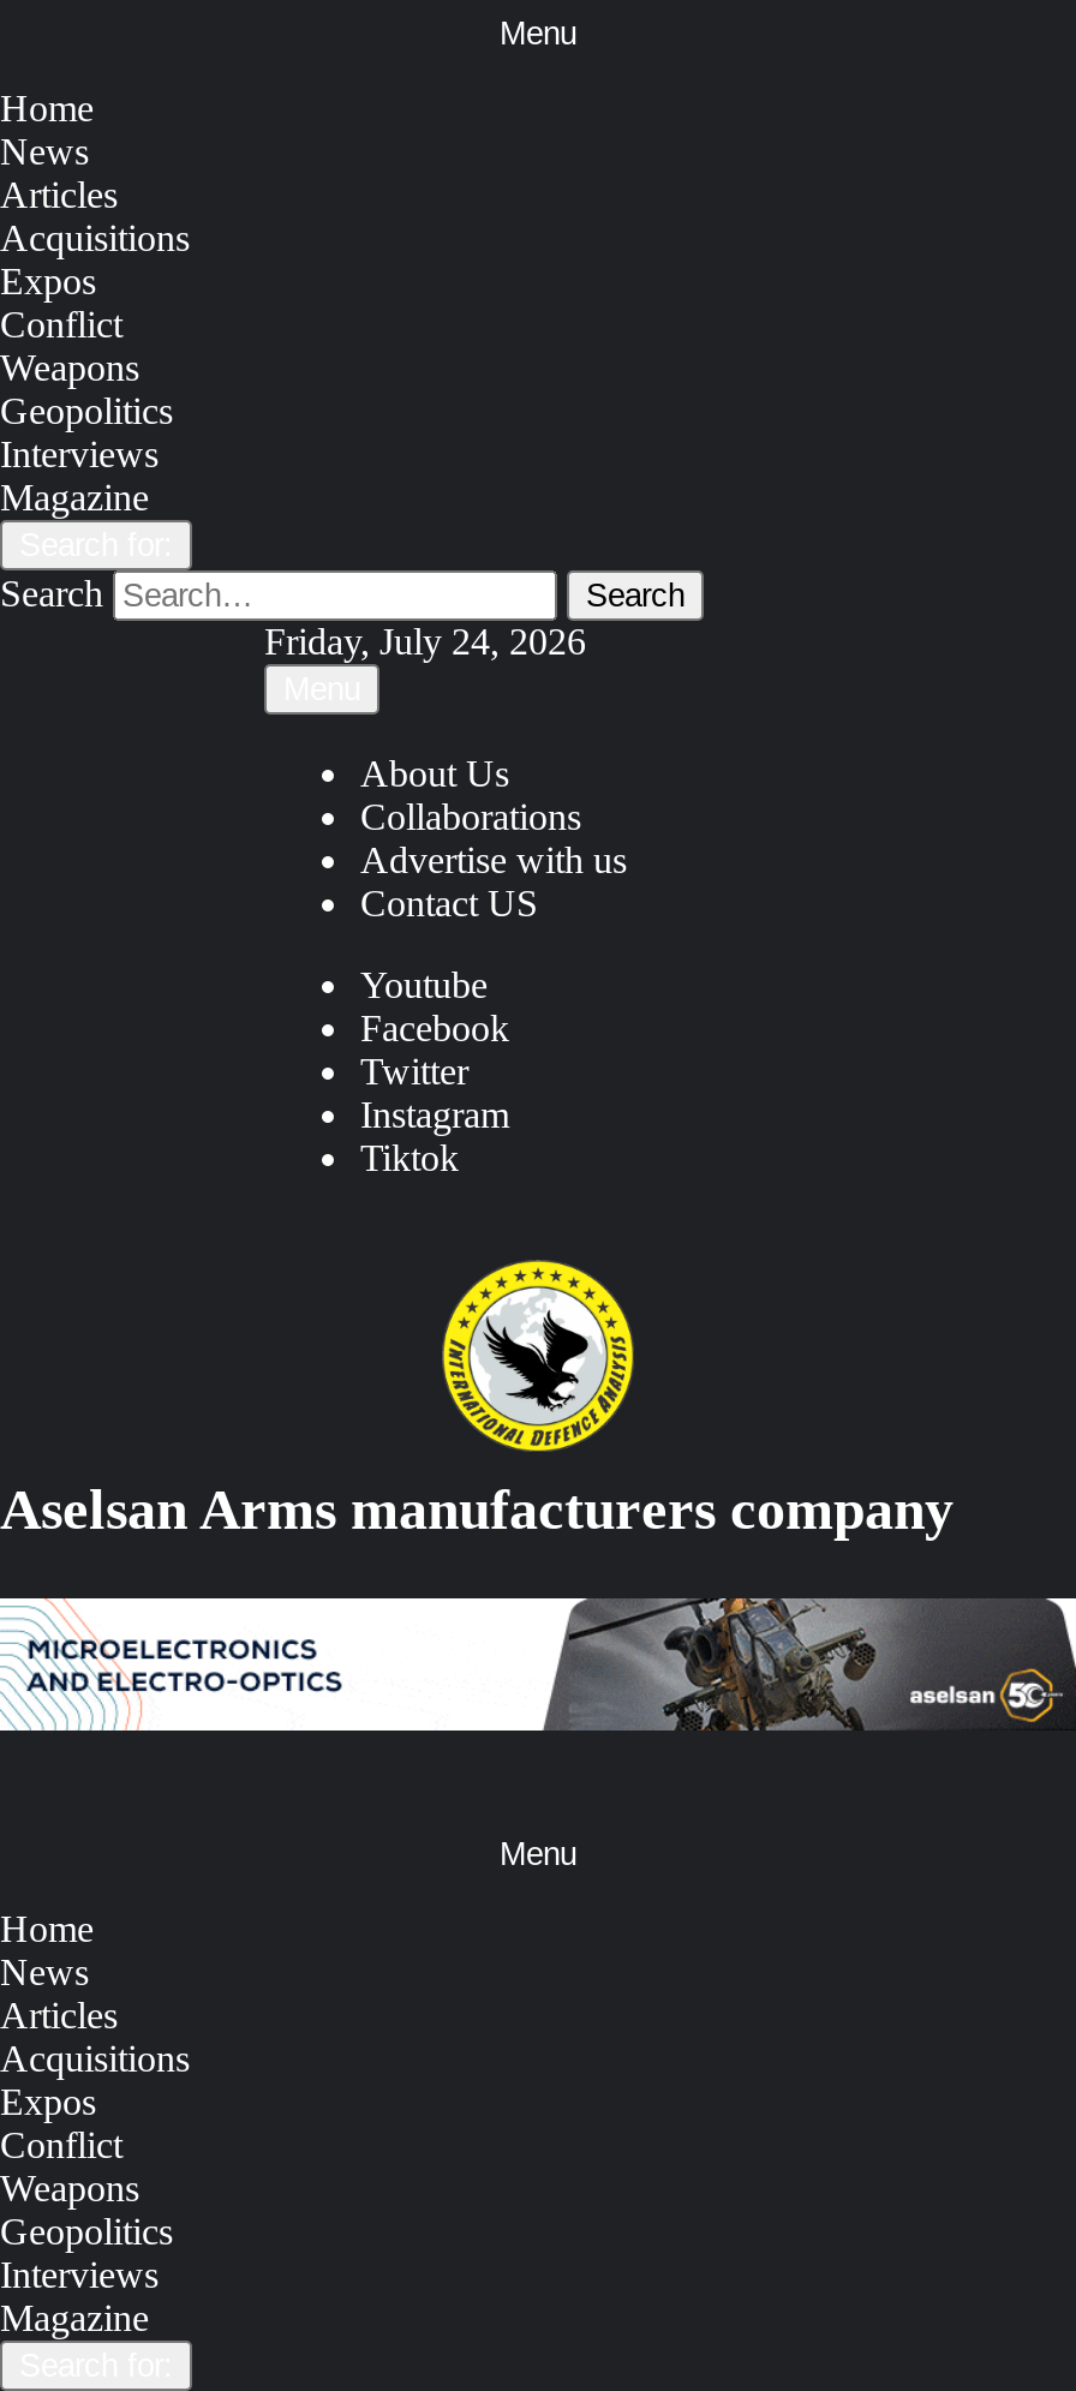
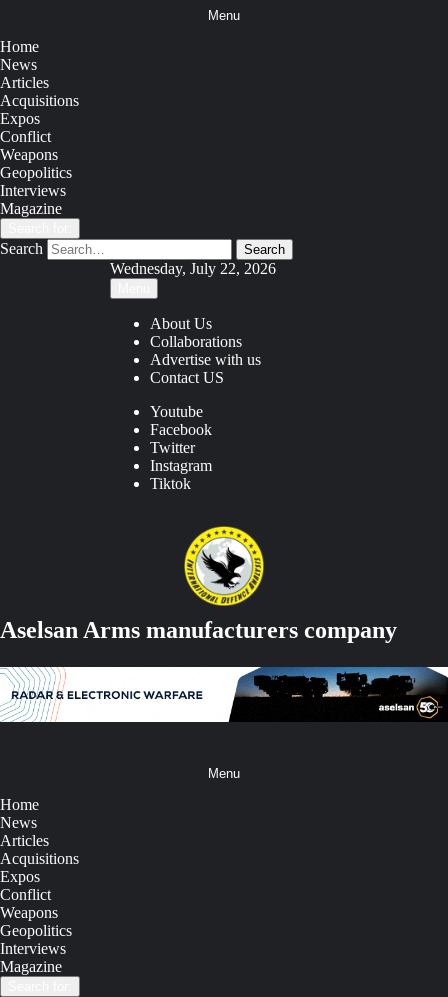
- Friday, July 24, 2026
+ Wednesday, July 22, 2026

- [image]
+ [image]

- [image]
+ [image]
